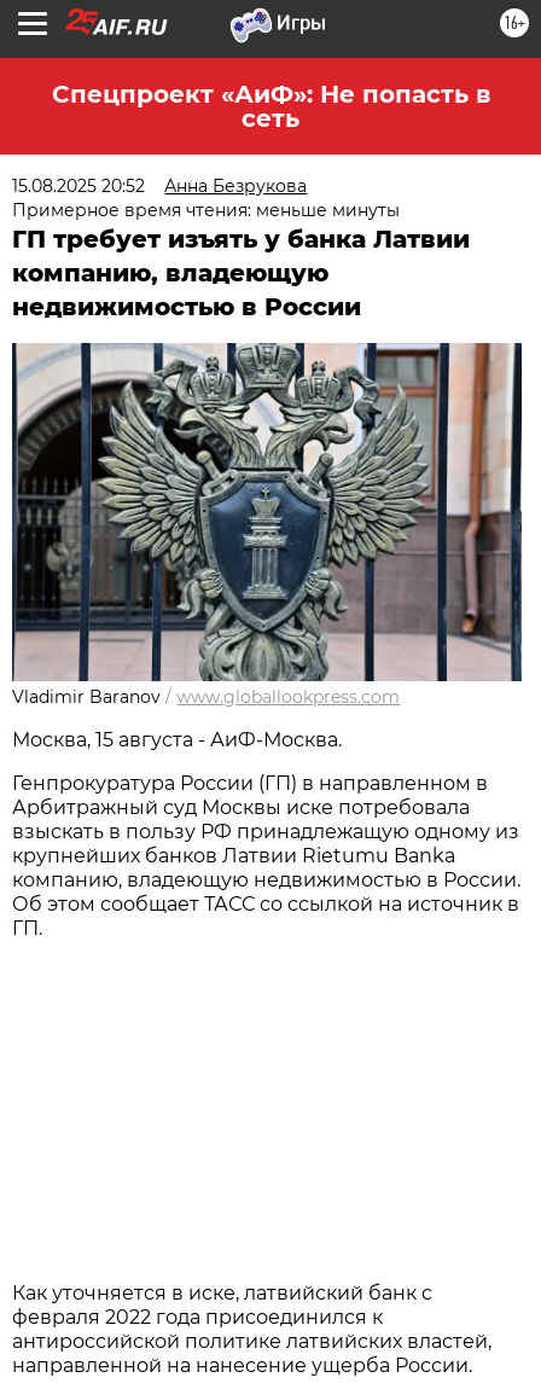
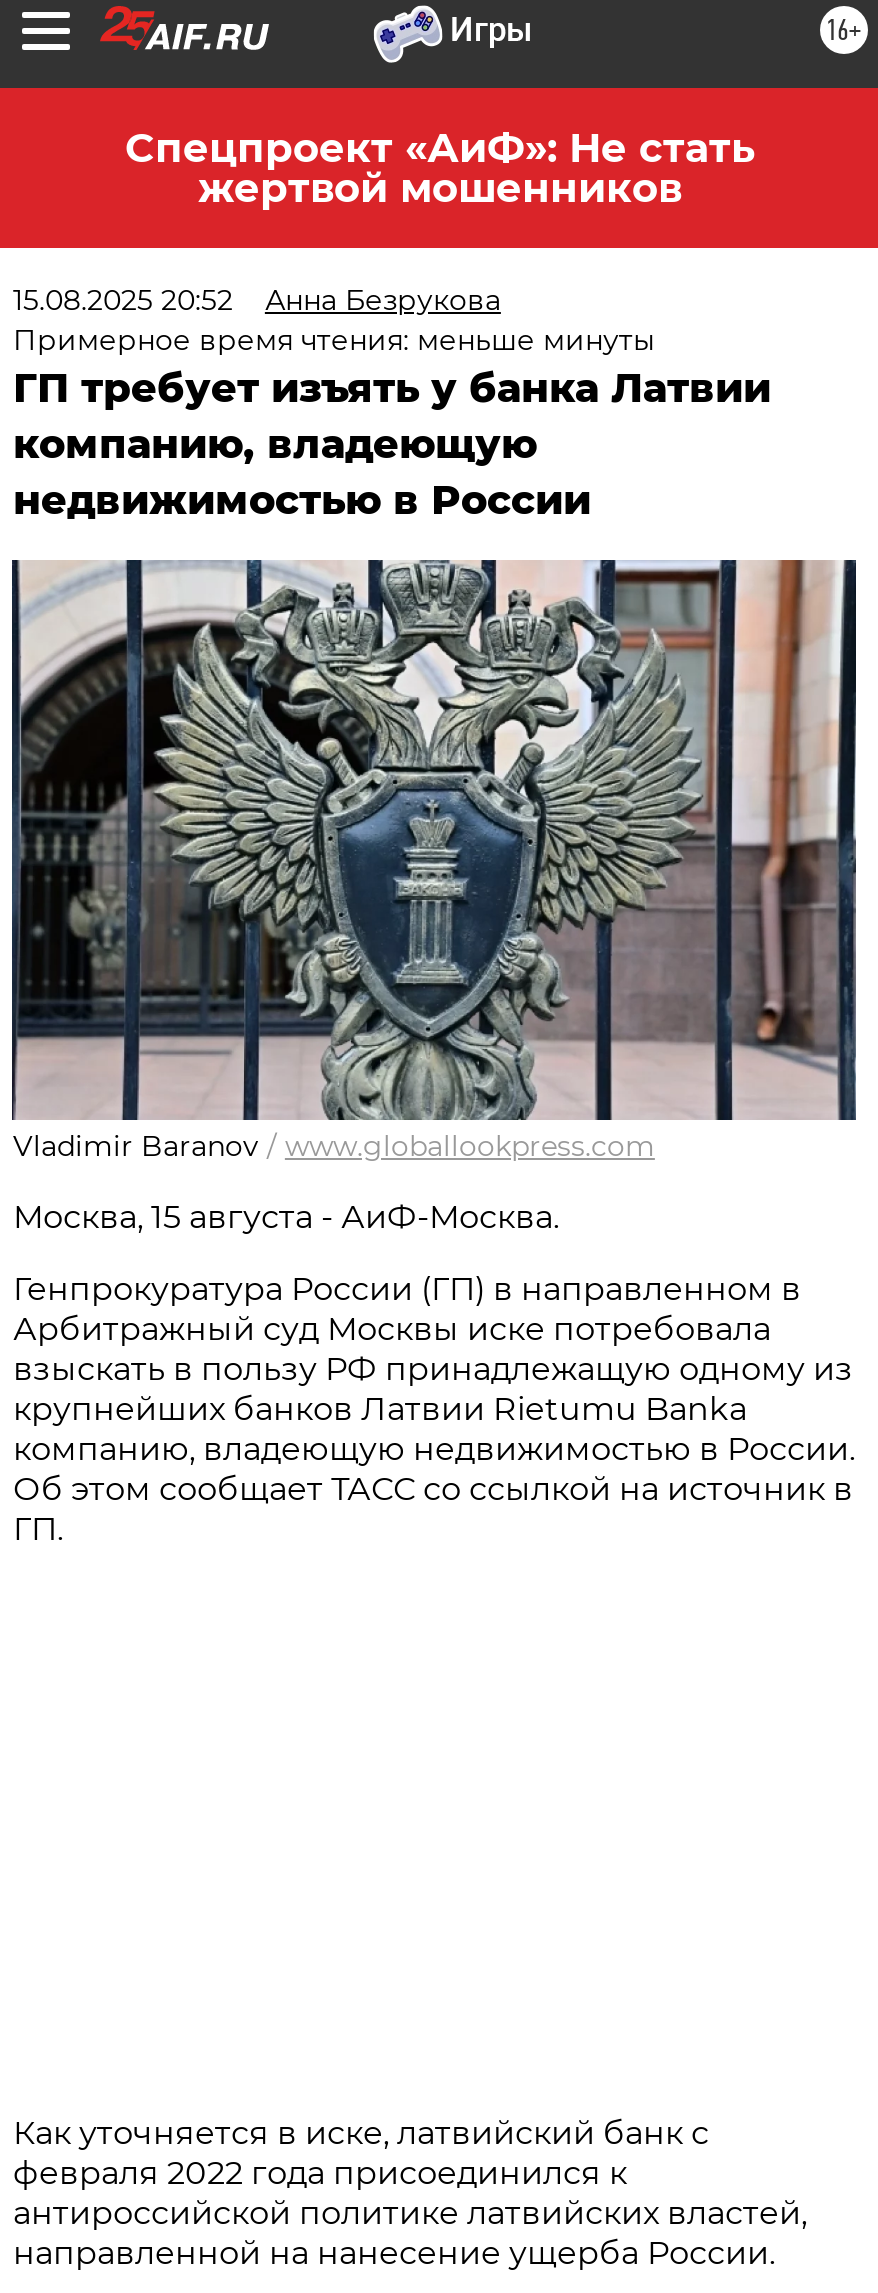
- Спецпроект «АиФ»: Не попасть в
- сеть
+ Спецпроект «АиФ»: Не стать
+ жертвой мошенников
